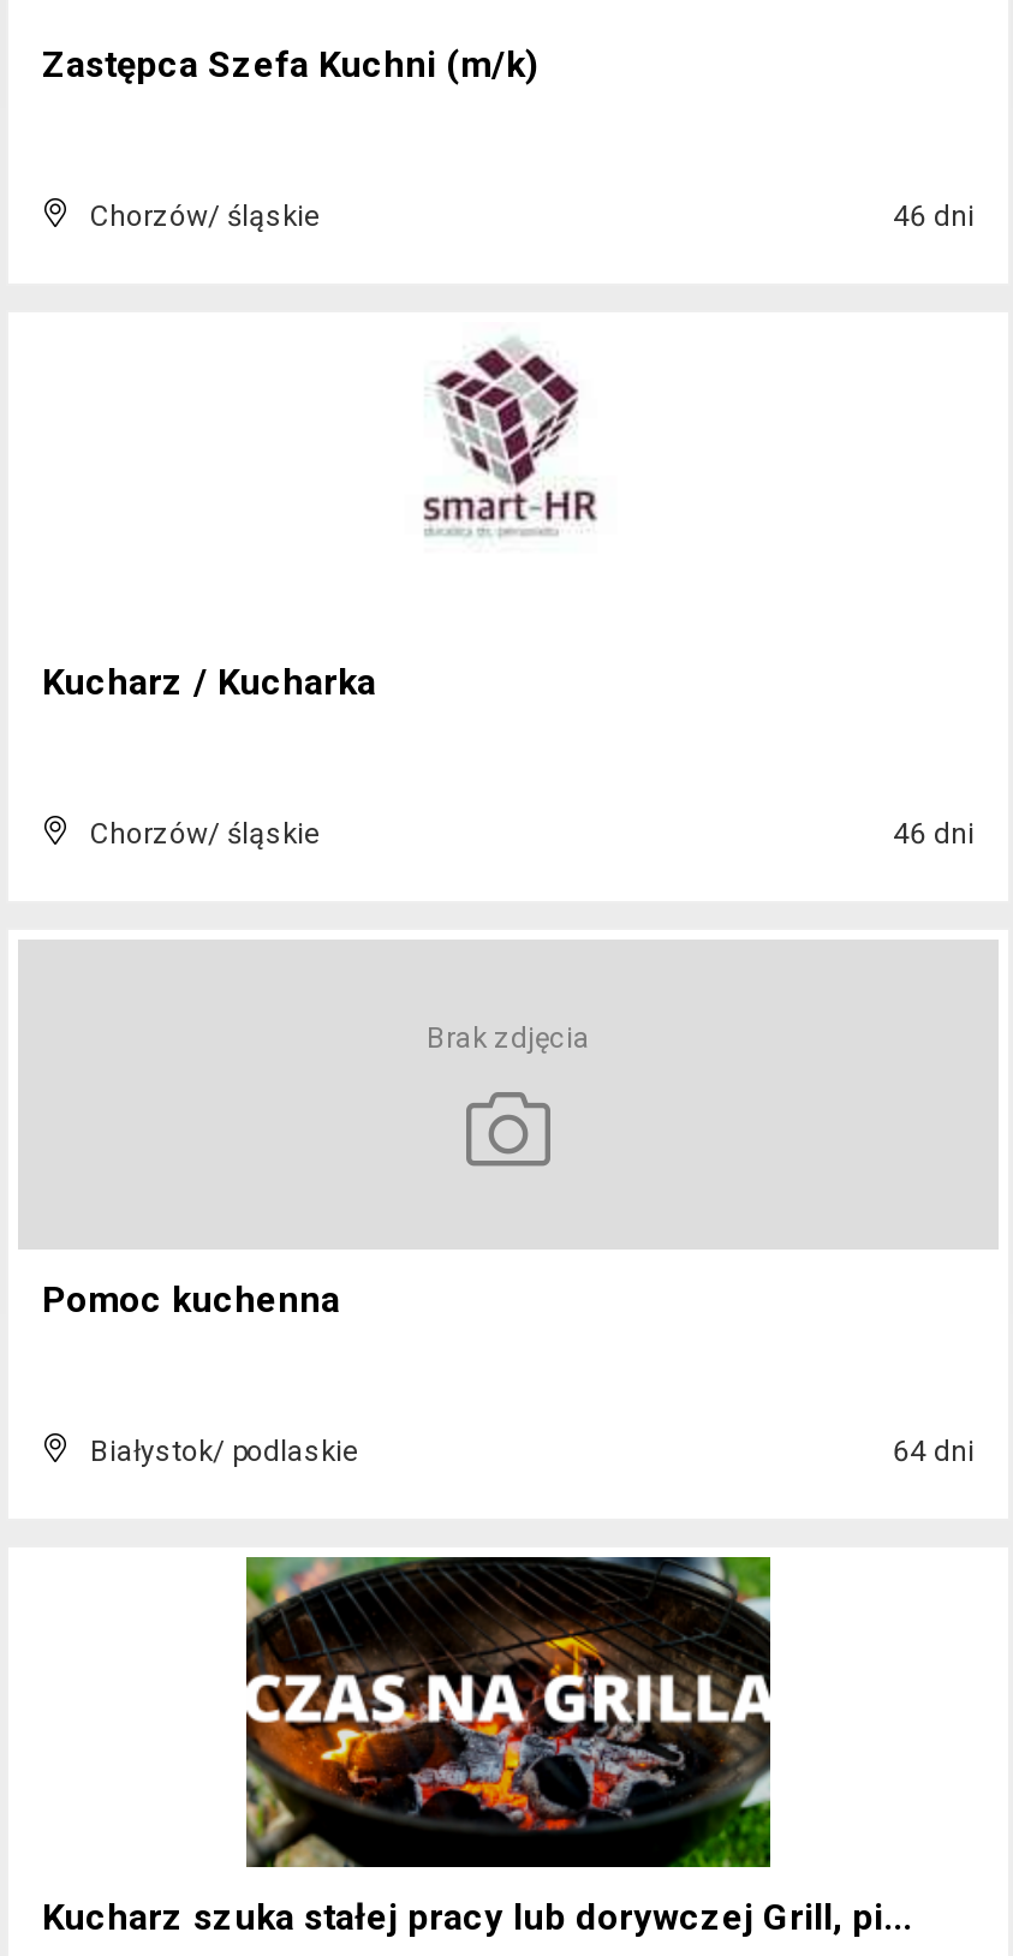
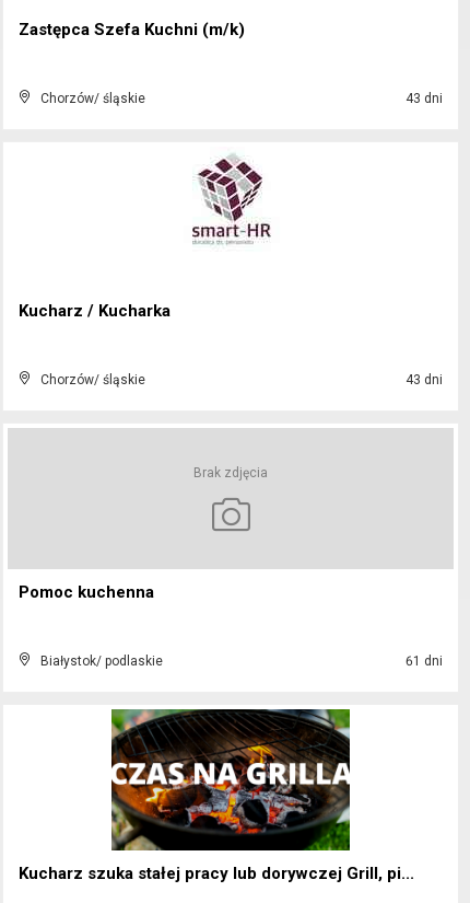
- 46 dni
+ 43 dni

- 46 dni
+ 43 dni

- 64 dni
+ 61 dni
